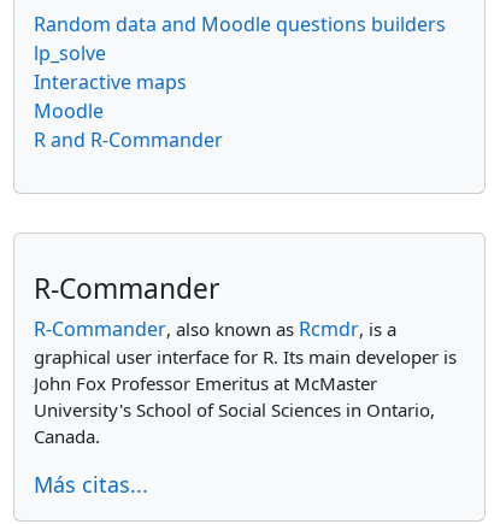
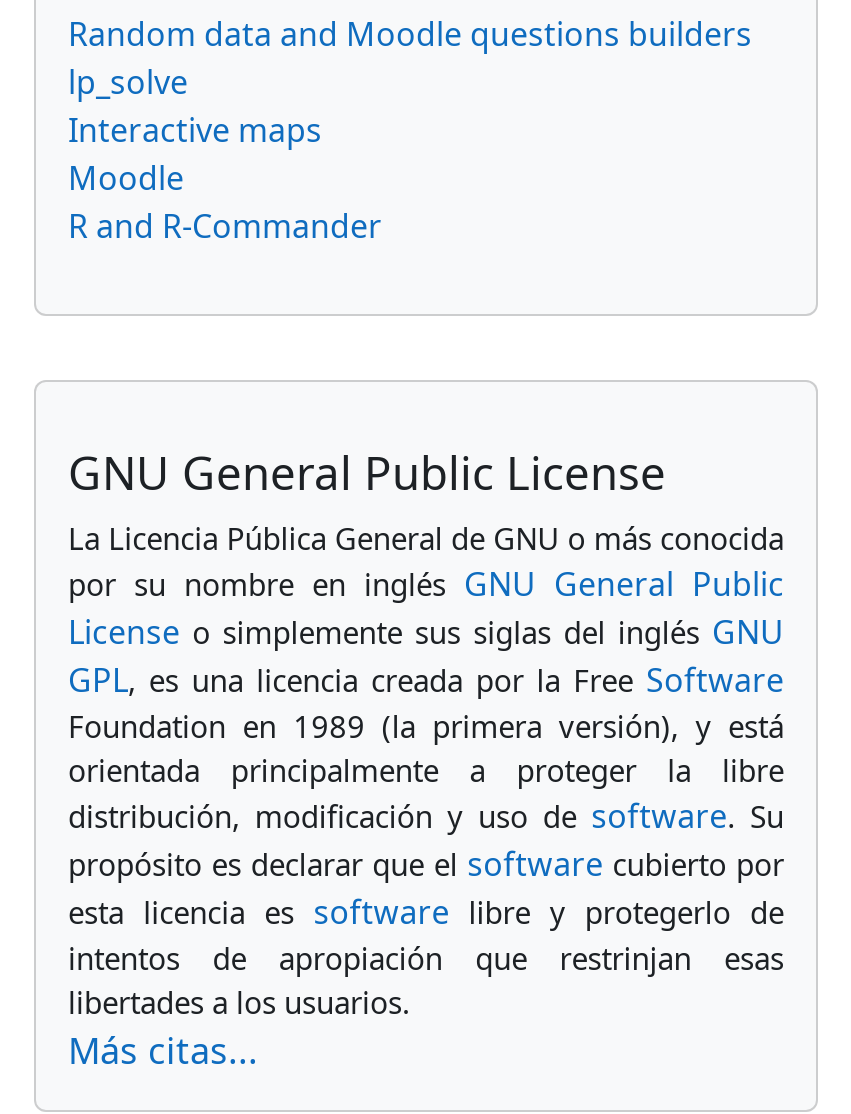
- R-Commander
- R-Commander, also known as Rcmdr, is a
- graphical user interface for R. Its main developer is
- John Fox Professor Emeritus at McMaster
- University's School of Social Sciences in Ontario,
- Canada.
+ GNU General Public License
+ La Licencia Pública General de GNU o más conocida
+ por su nombre en inglés GNU General Public
+ License o simplemente sus siglas del inglés GNU
+ GPL, es una licencia creada por la Free Software
+ Foundation en 1989 (la primera versión), y está
+ orientada principalmente a proteger la libre
+ distribución, modificación y uso de software. Su
+ propósito es declarar que el software cubierto por
+ esta licencia es software libre y protegerlo de
+ intentos de apropiación que restrinjan esas
+ libertades a los usuarios.
